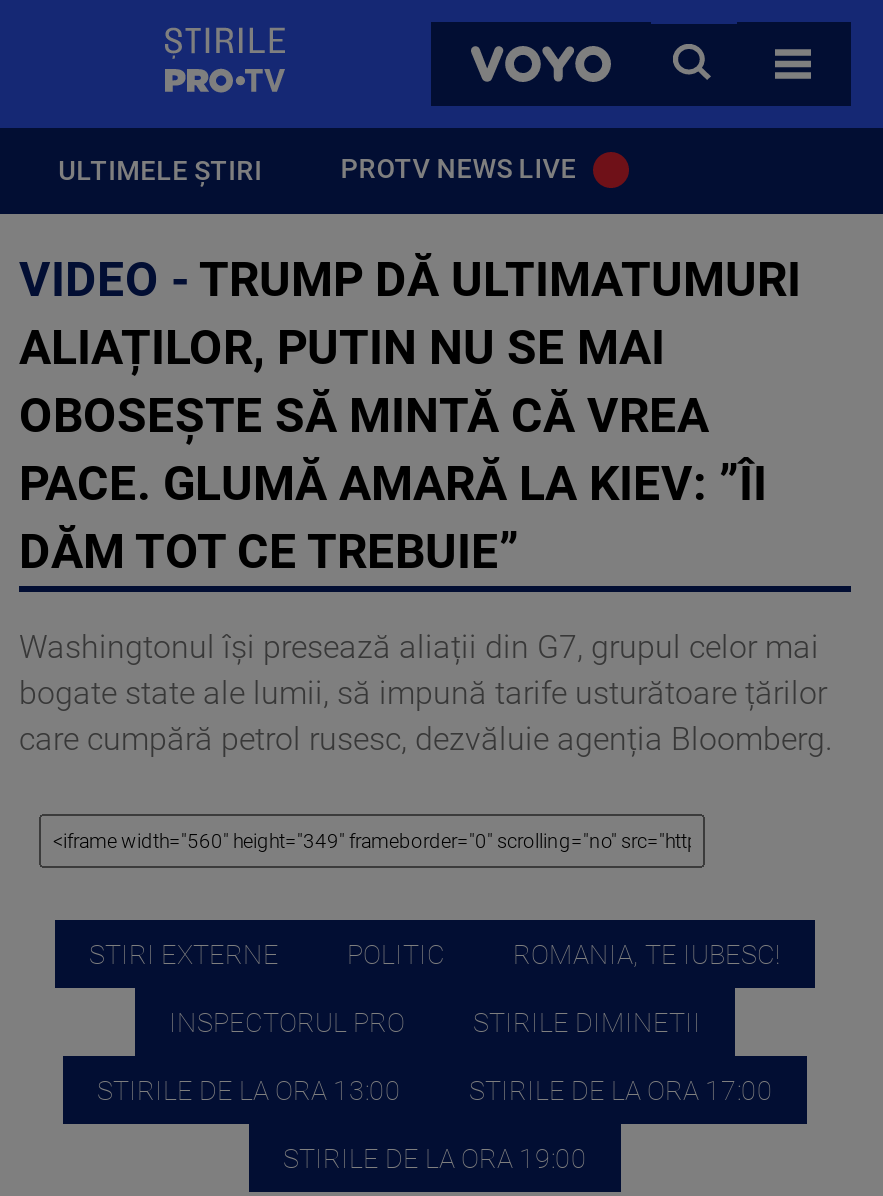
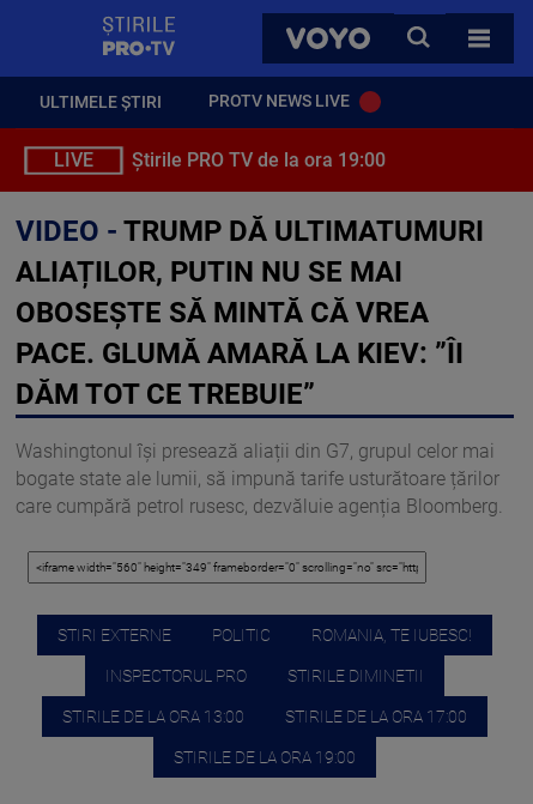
+ LIVE
+ Știrile PRO TV de la ora 19:00
